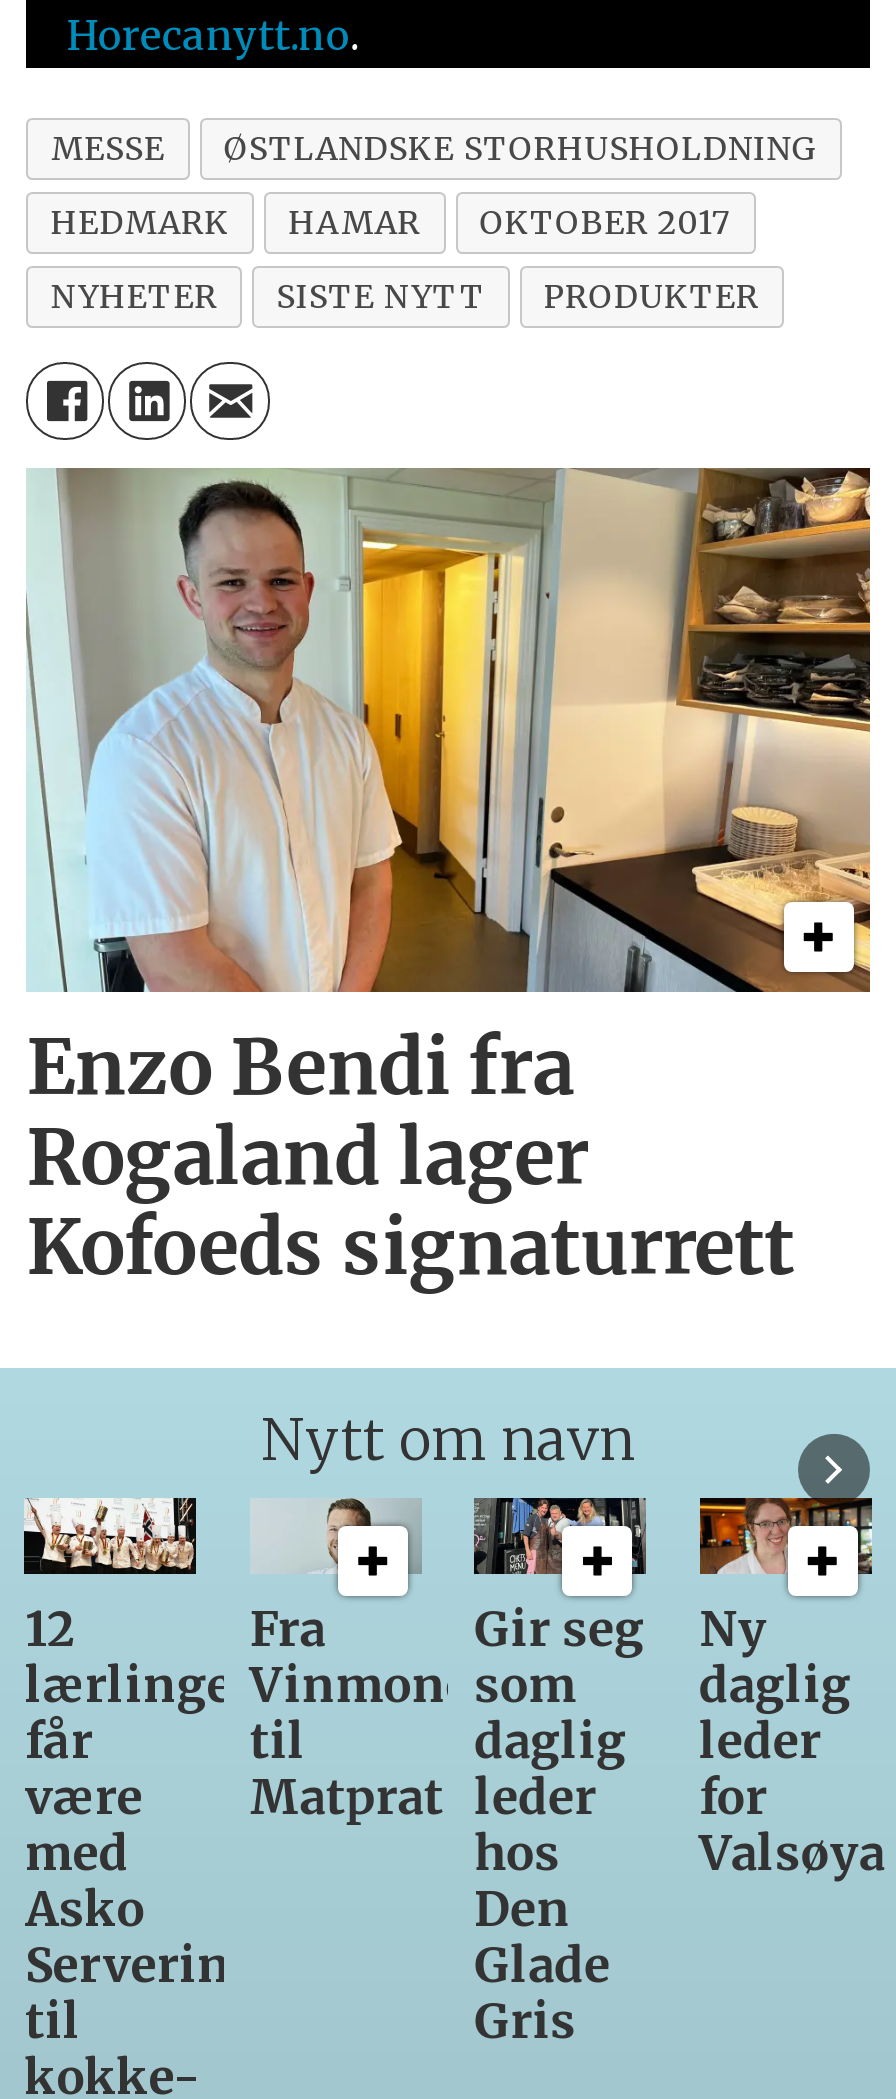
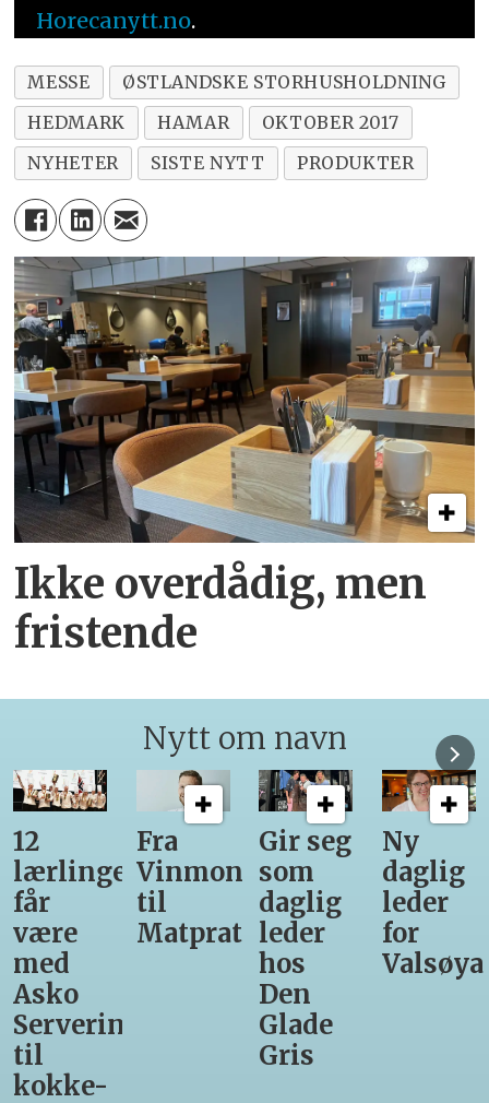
- [image]
- Enzo Bendi fra
- Rogaland lager
- Kofoeds signaturrett
+ [image]
+ Ikke overdådig, men
+ fristende
